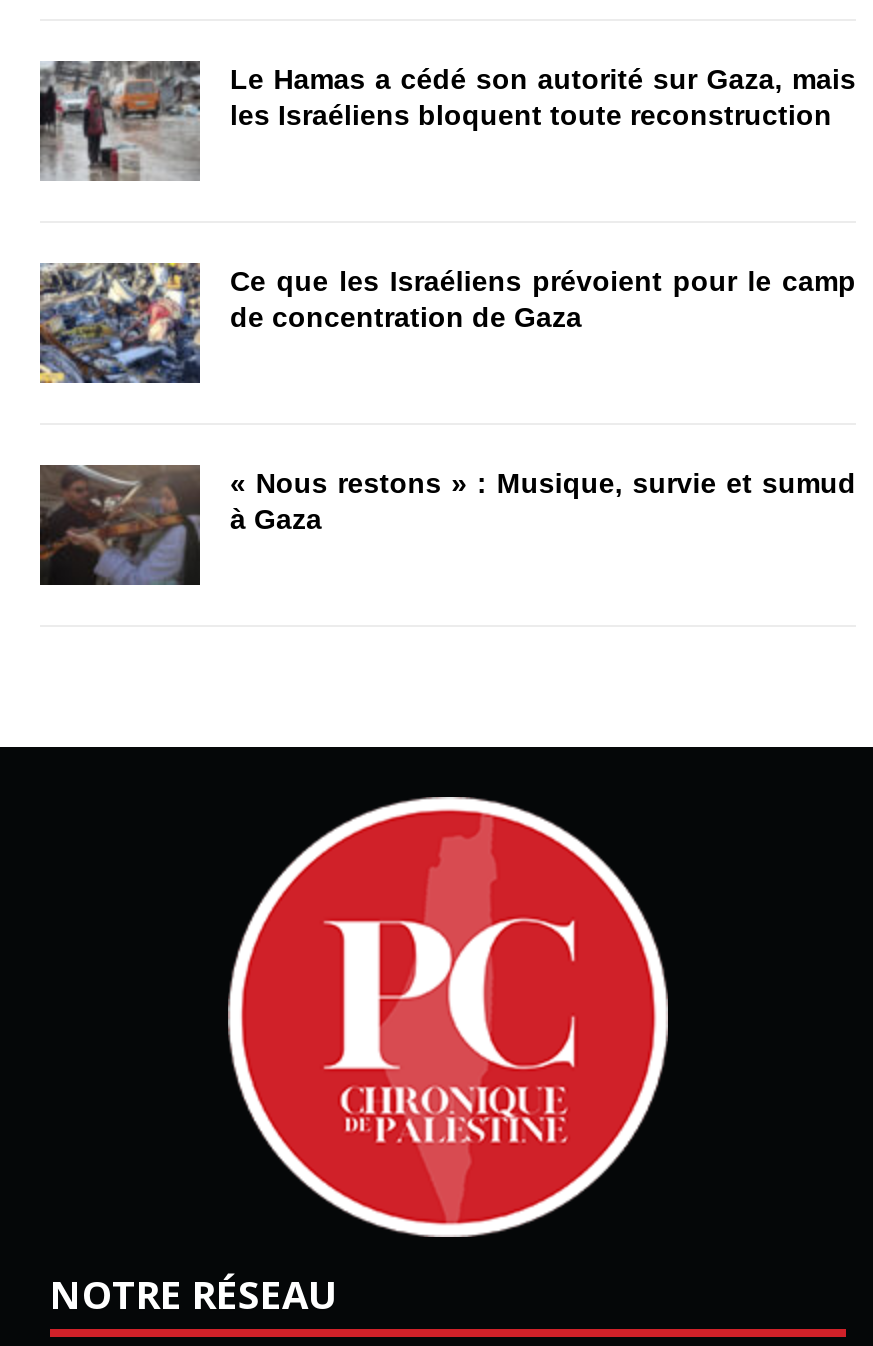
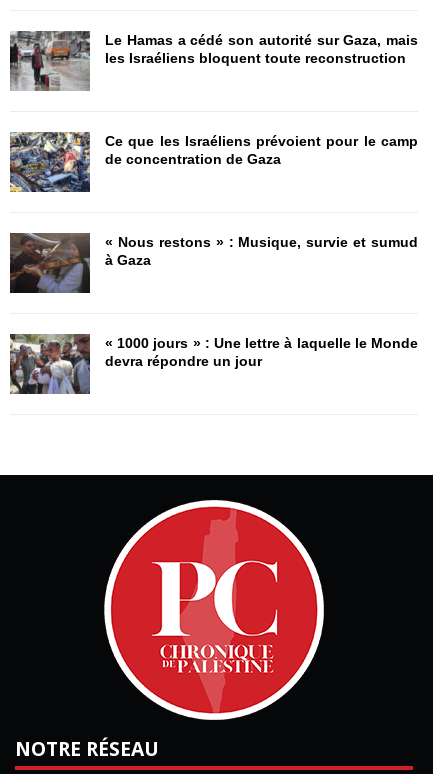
+ [image]
+ « 1000 jours » : Une lettre à laquelle le Monde
+ devra répondre un jour
